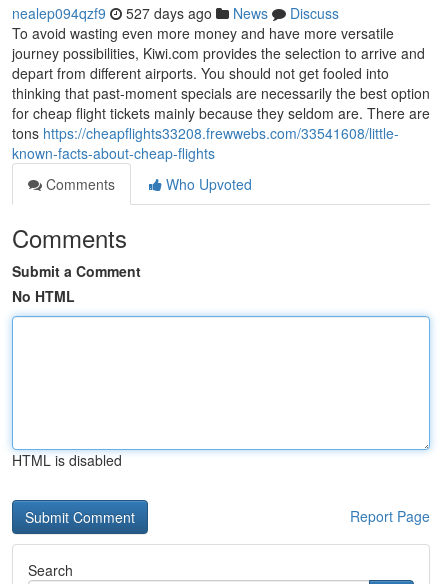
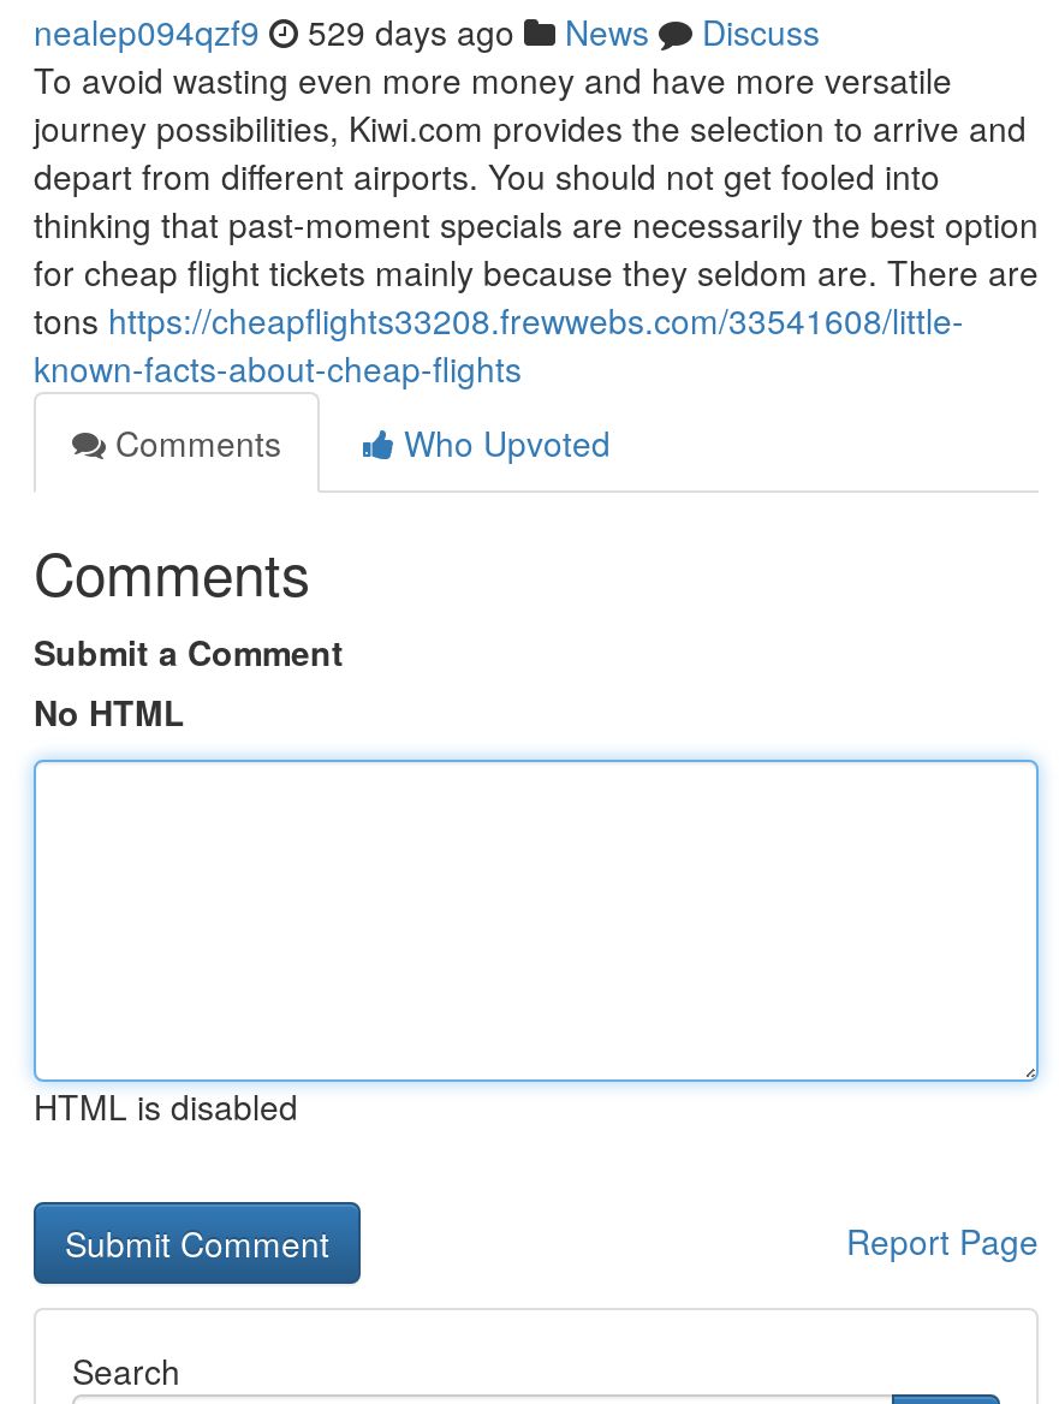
- nealep094qzf9 527 days ago News Discuss
+ nealep094qzf9 529 days ago News Discuss
